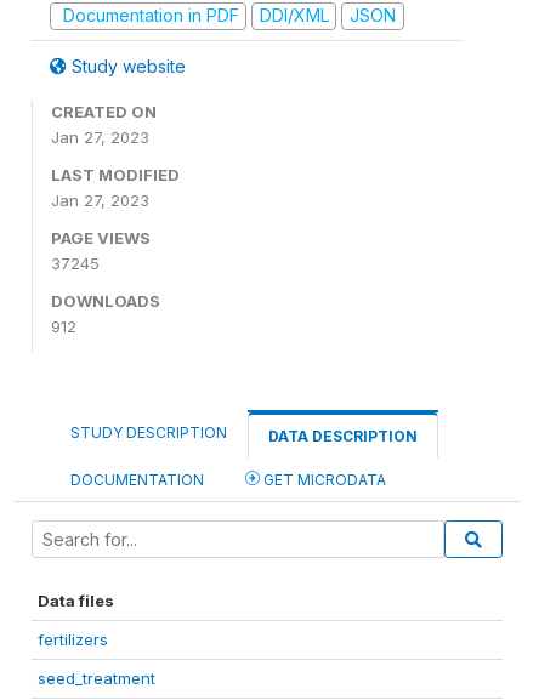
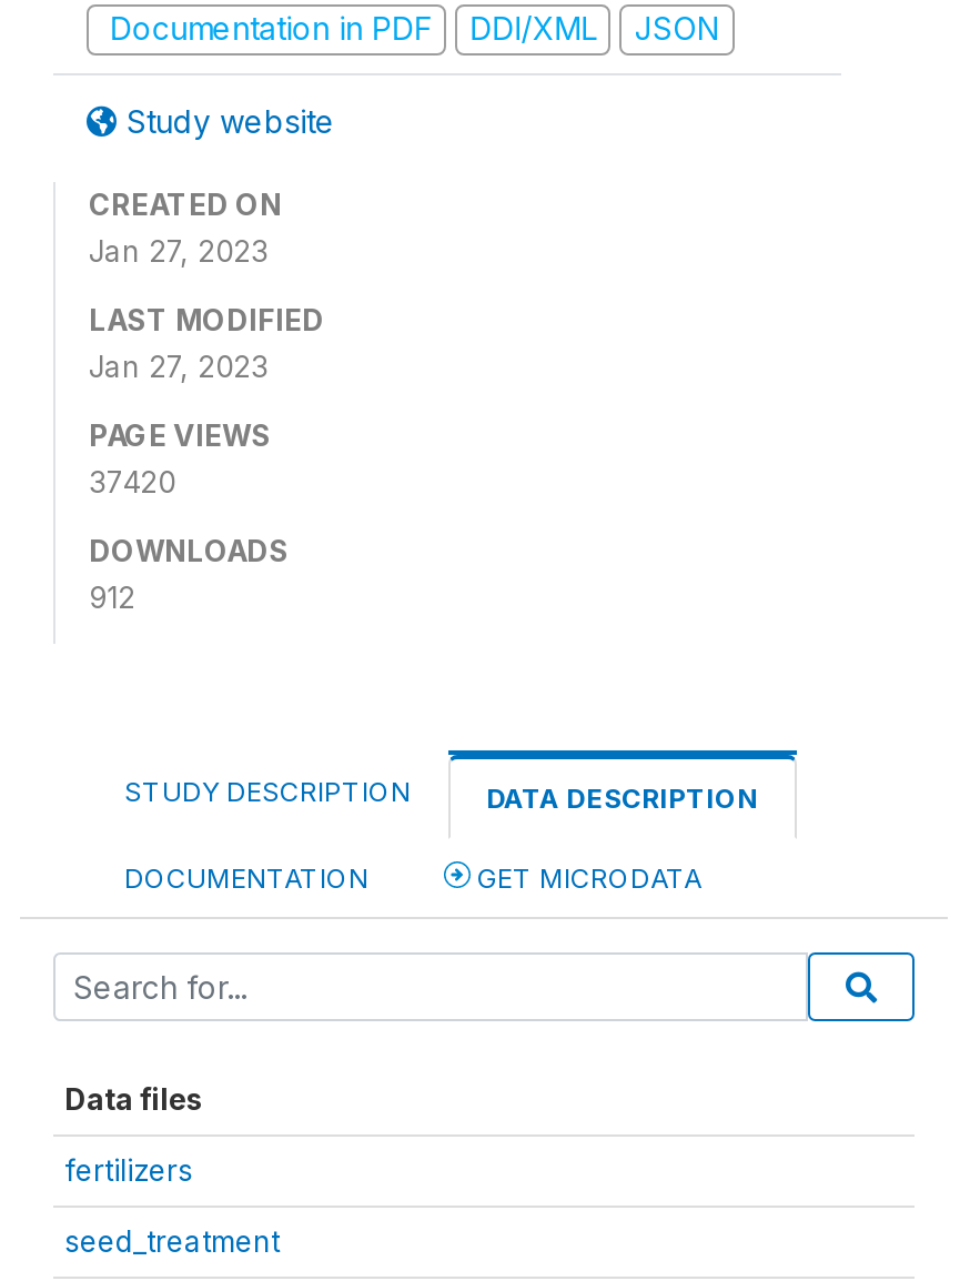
- 37245
+ 37420
